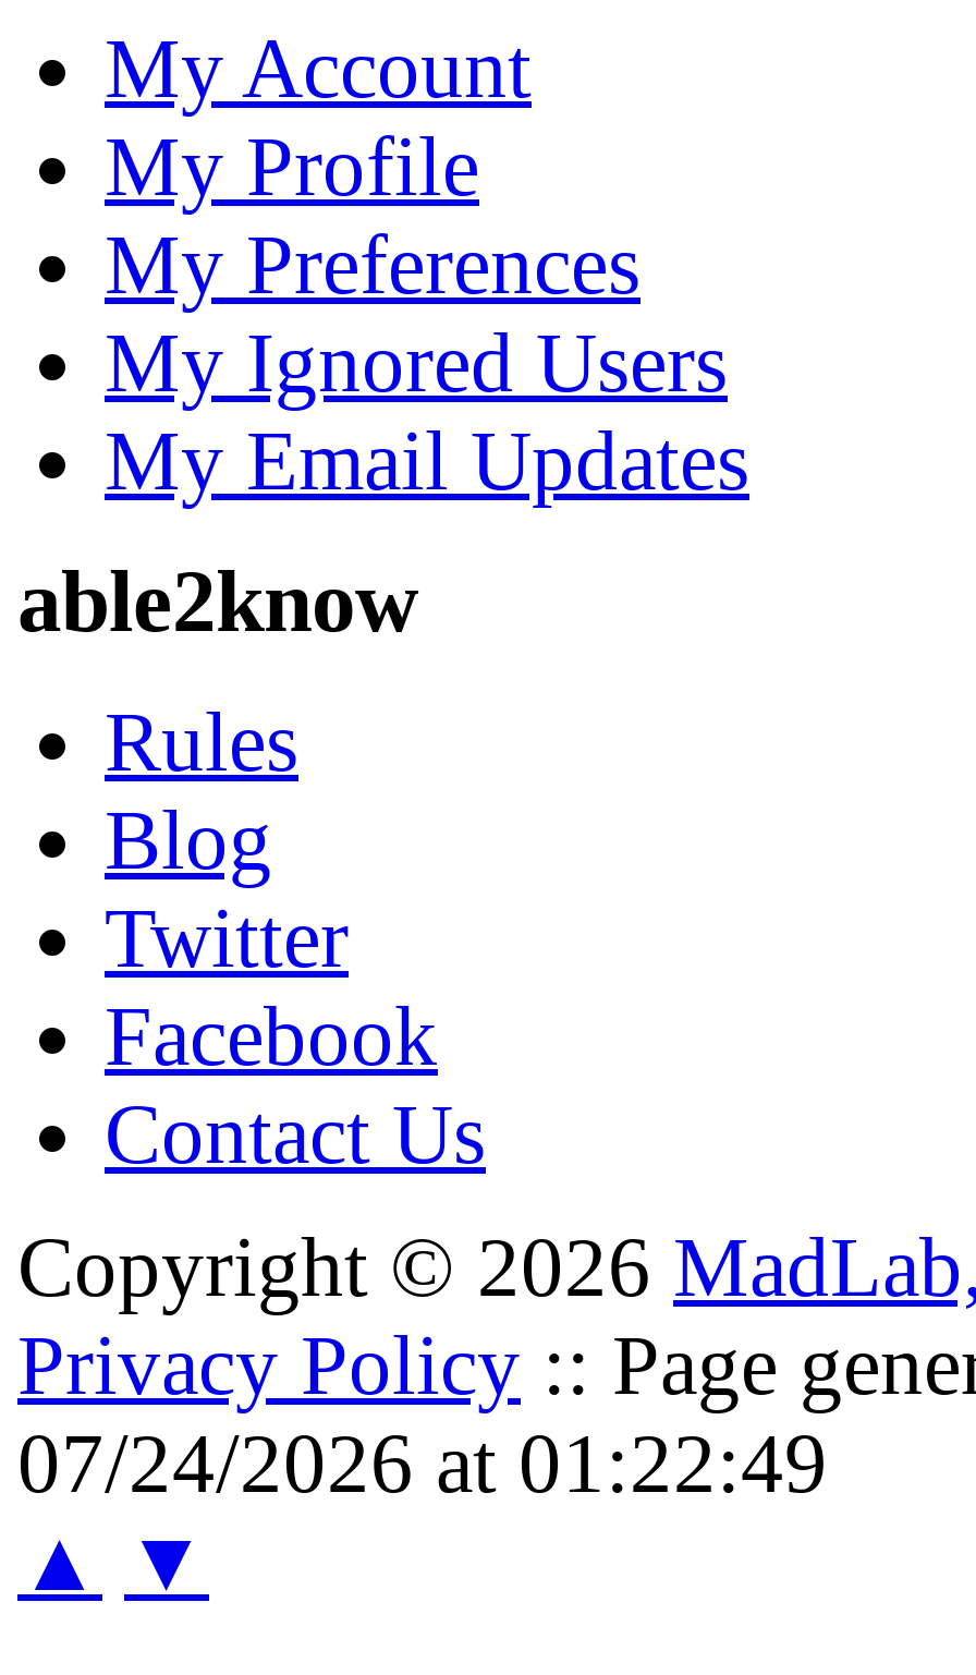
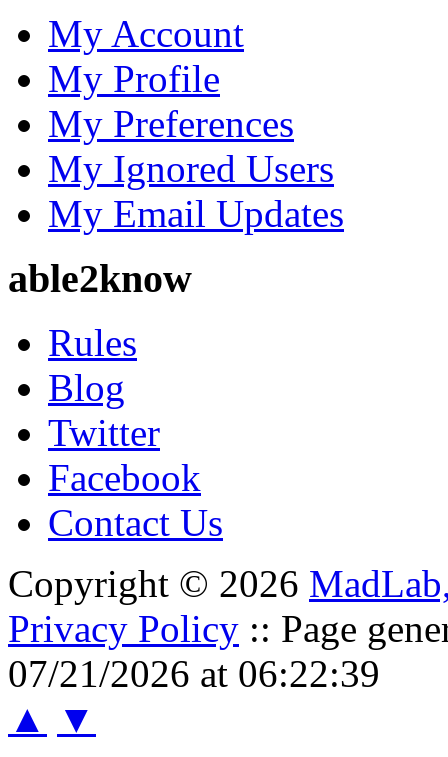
- 07/24/2026 at 01:22:49
+ 07/21/2026 at 06:22:39
